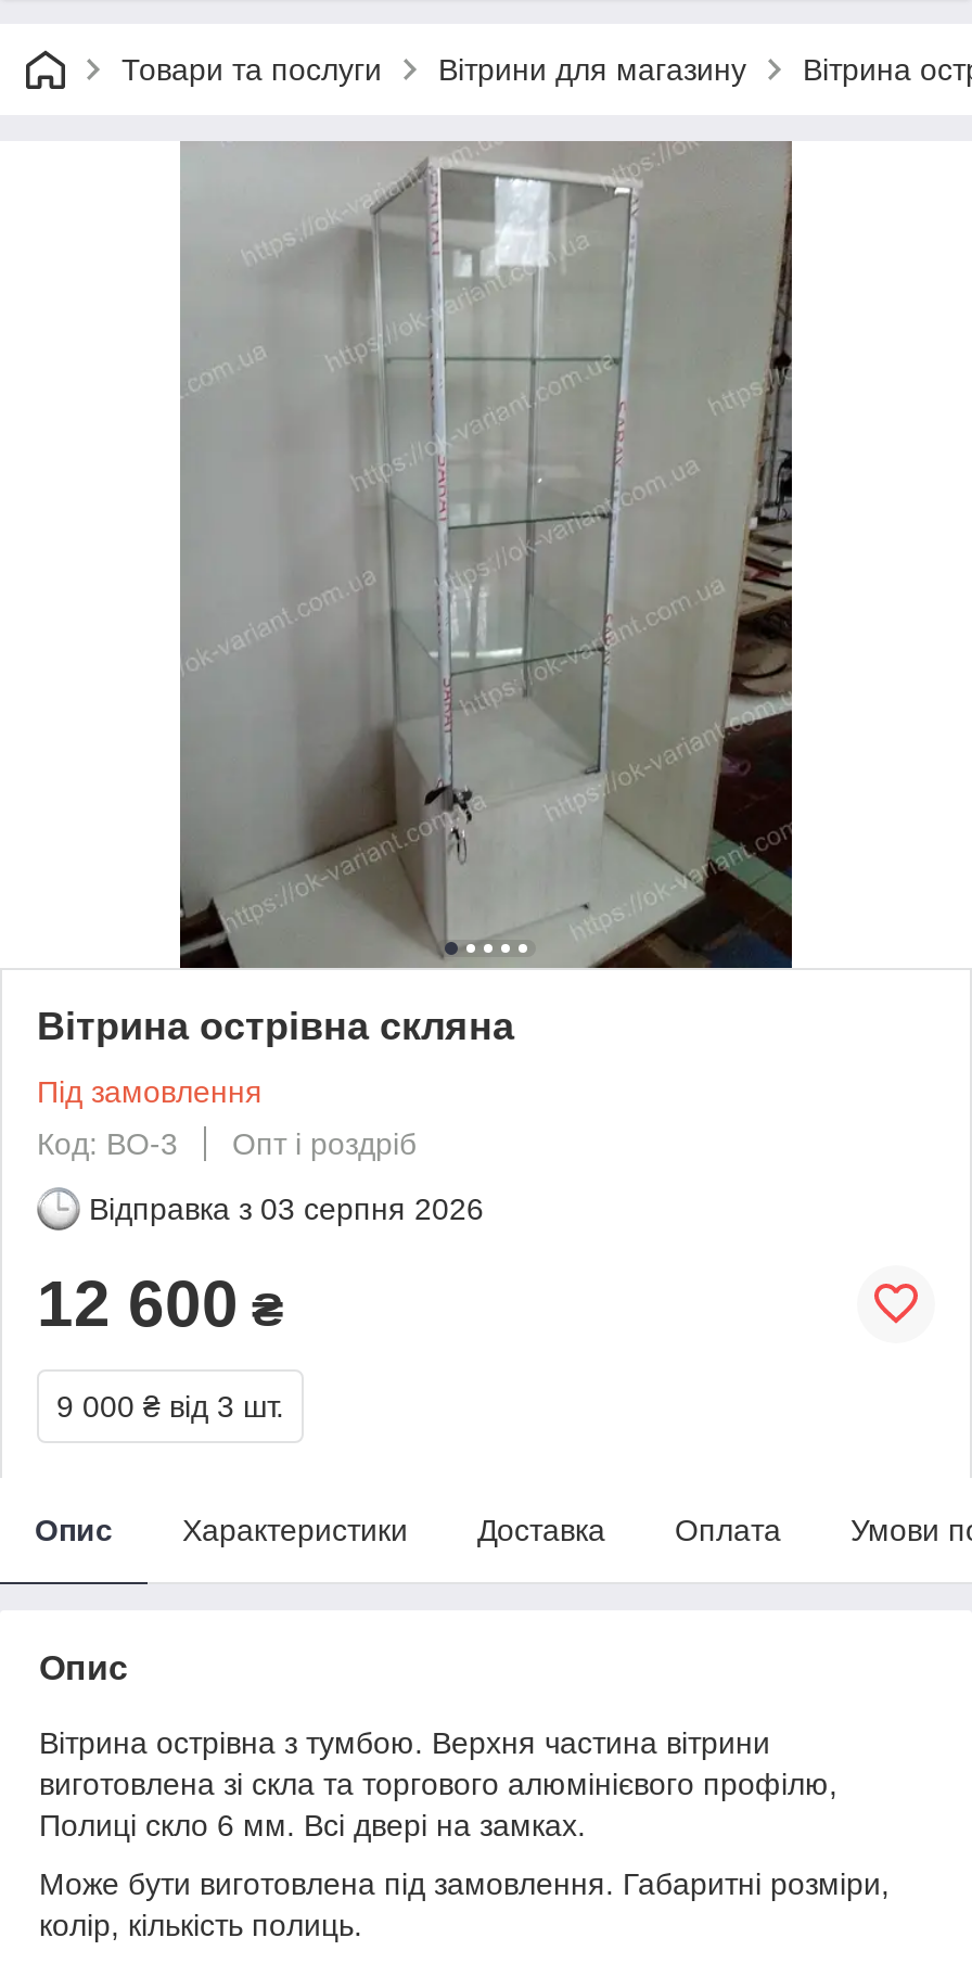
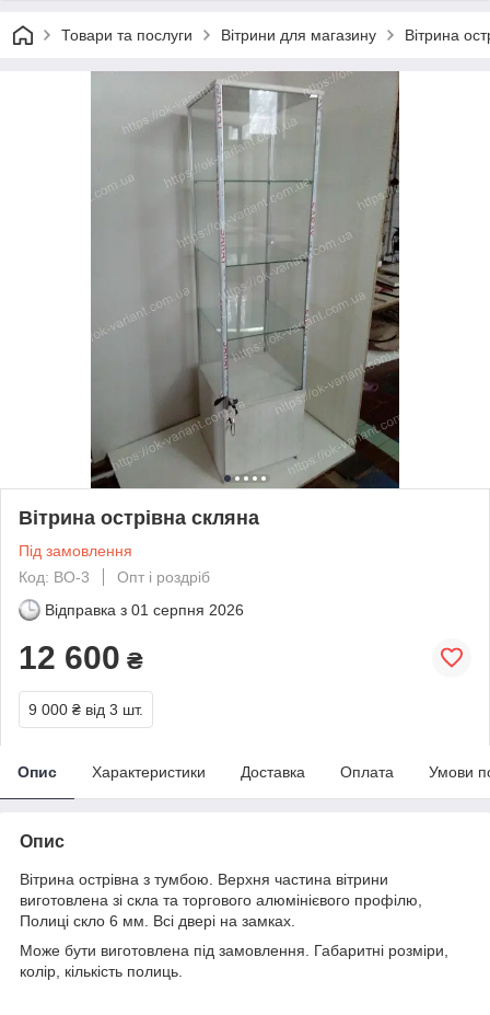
- Відправка з 03 серпня 2026
+ Відправка з 01 серпня 2026
